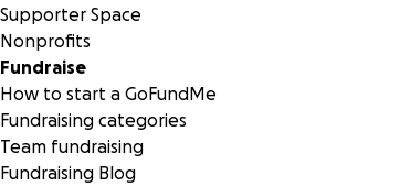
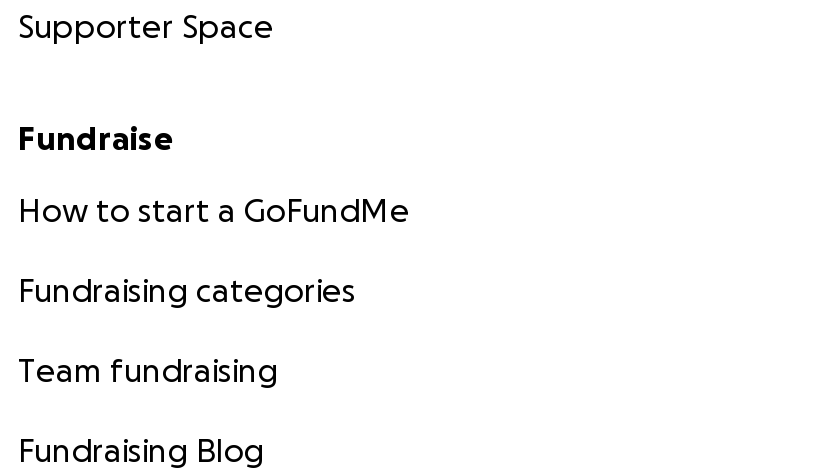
- Nonprofits
